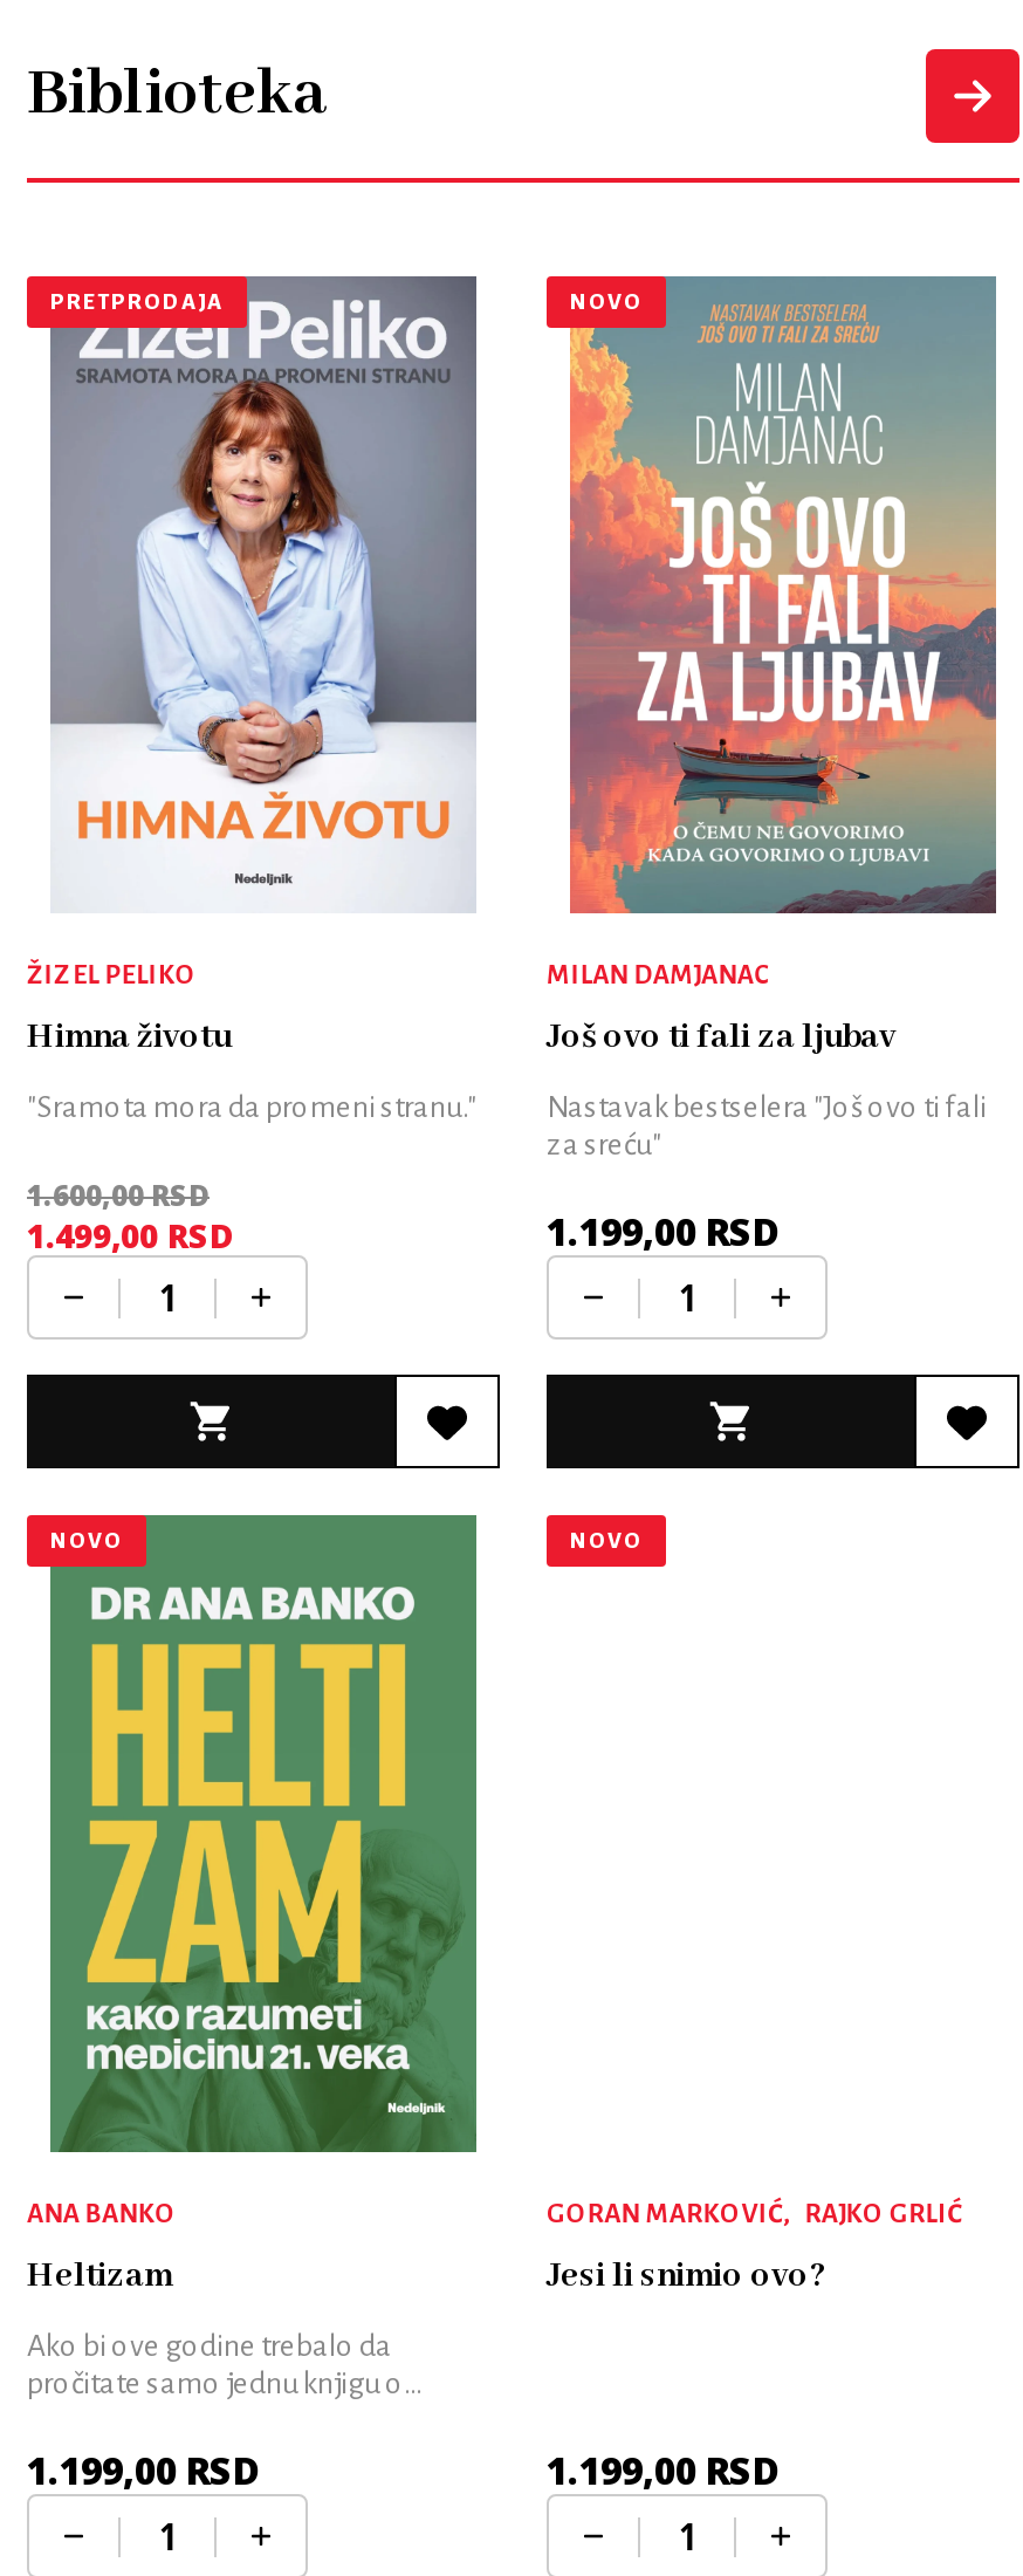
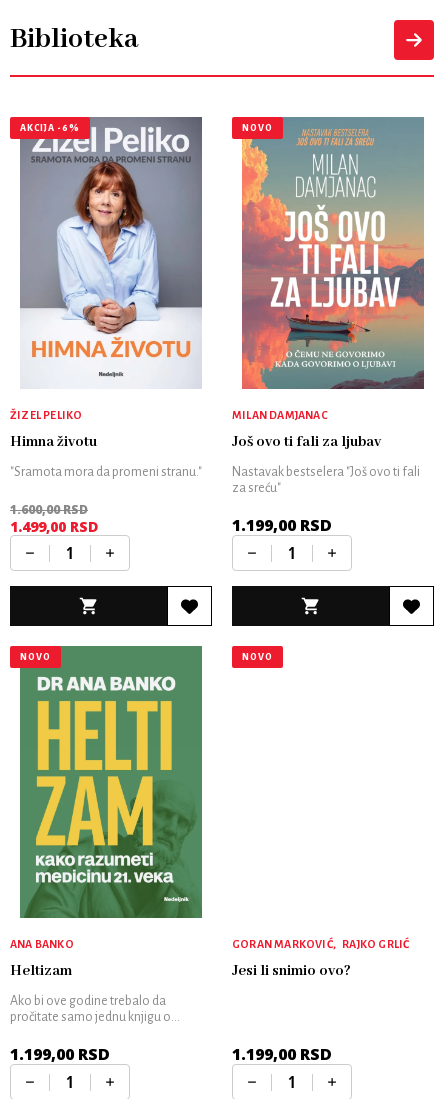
- PRETPRODAJA
+ AKCIJA -6%
